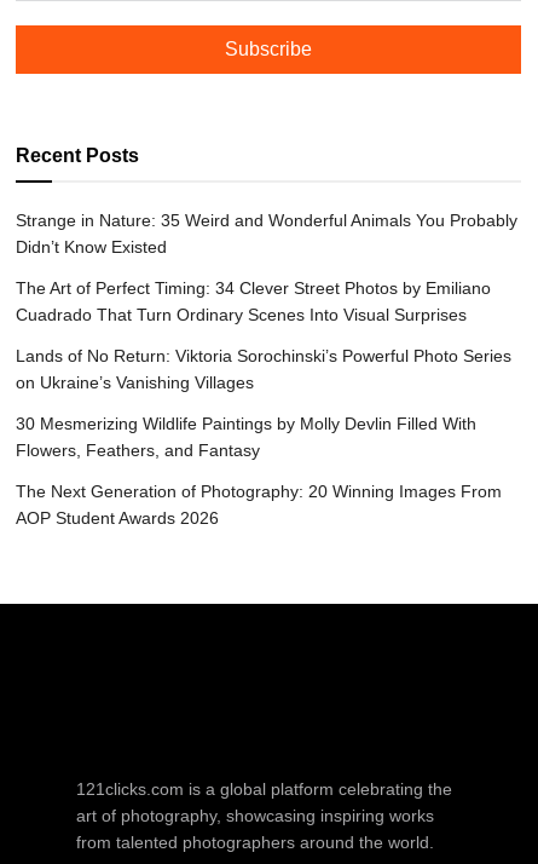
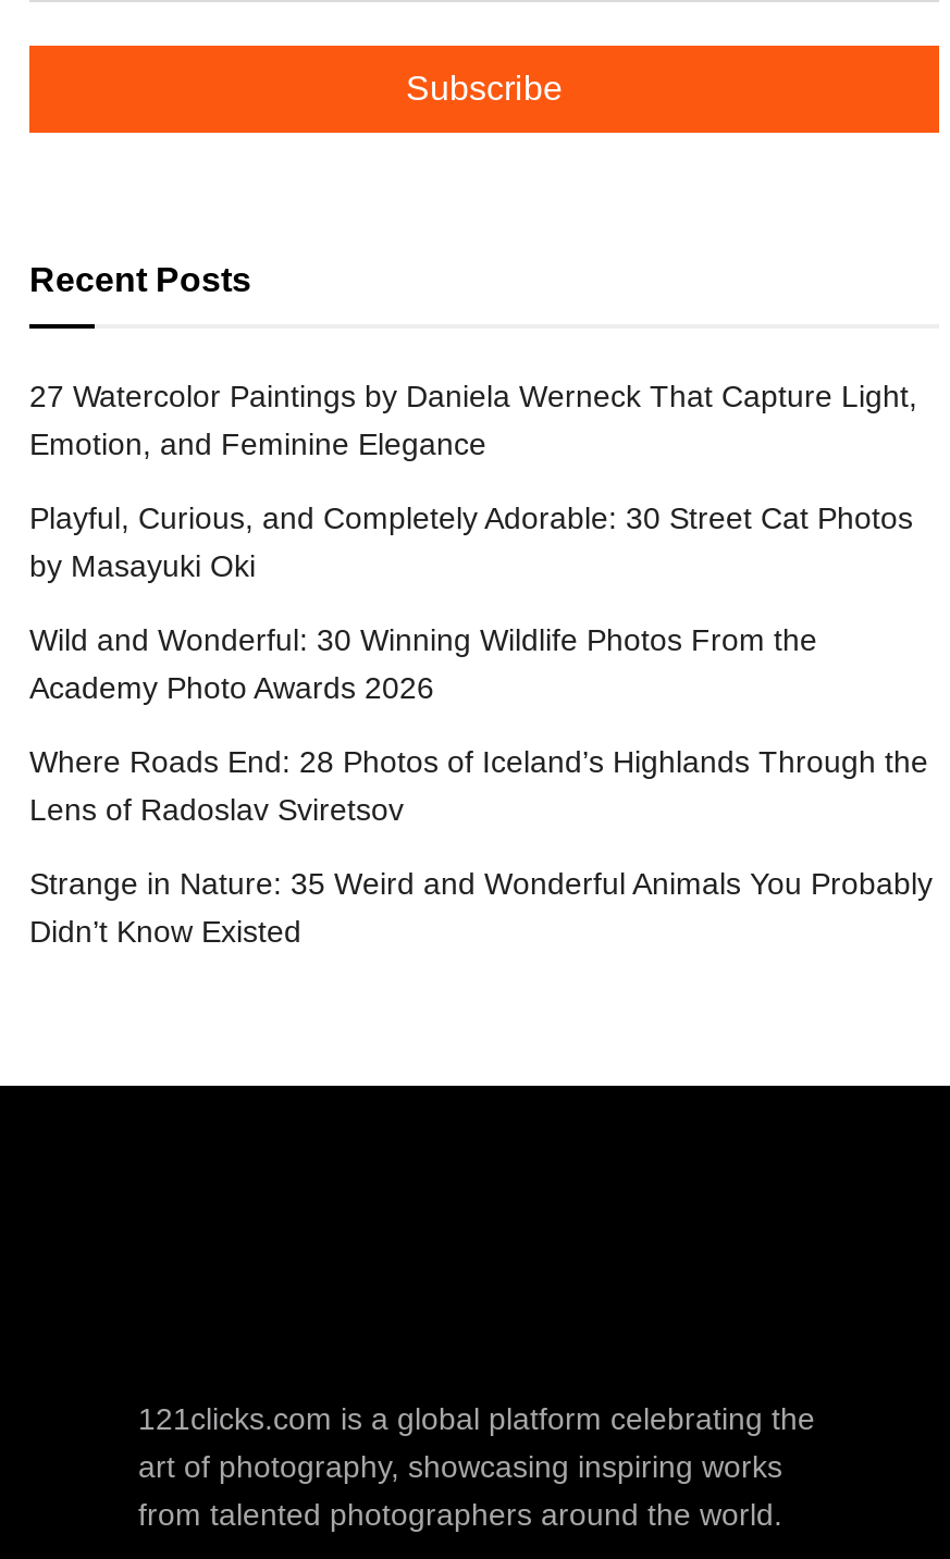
+ 27 Watercolor Paintings by Daniela Werneck That Capture Light,
+ Emotion, and Feminine Elegance
+ Playful, Curious, and Completely Adorable: 30 Street Cat Photos
+ by Masayuki Oki
+ Wild and Wonderful: 30 Winning Wildlife Photos From the
+ Academy Photo Awards 2026
+ Where Roads End: 28 Photos of Iceland’s Highlands Through the
+ Lens of Radoslav Sviretsov

moved down: Strange in Nature: 35 Weird and Wonderful Animals You Probably | Didn’t Know Existed

- The Art of Perfect Timing: 34 Clever Street Photos by Emiliano
- Cuadrado That Turn Ordinary Scenes Into Visual Surprises
- Lands of No Return: Viktoria Sorochinski’s Powerful Photo Series
- on Ukraine’s Vanishing Villages
- 30 Mesmerizing Wildlife Paintings by Molly Devlin Filled With
- Flowers, Feathers, and Fantasy
- The Next Generation of Photography: 20 Winning Images From
- AOP Student Awards 2026
